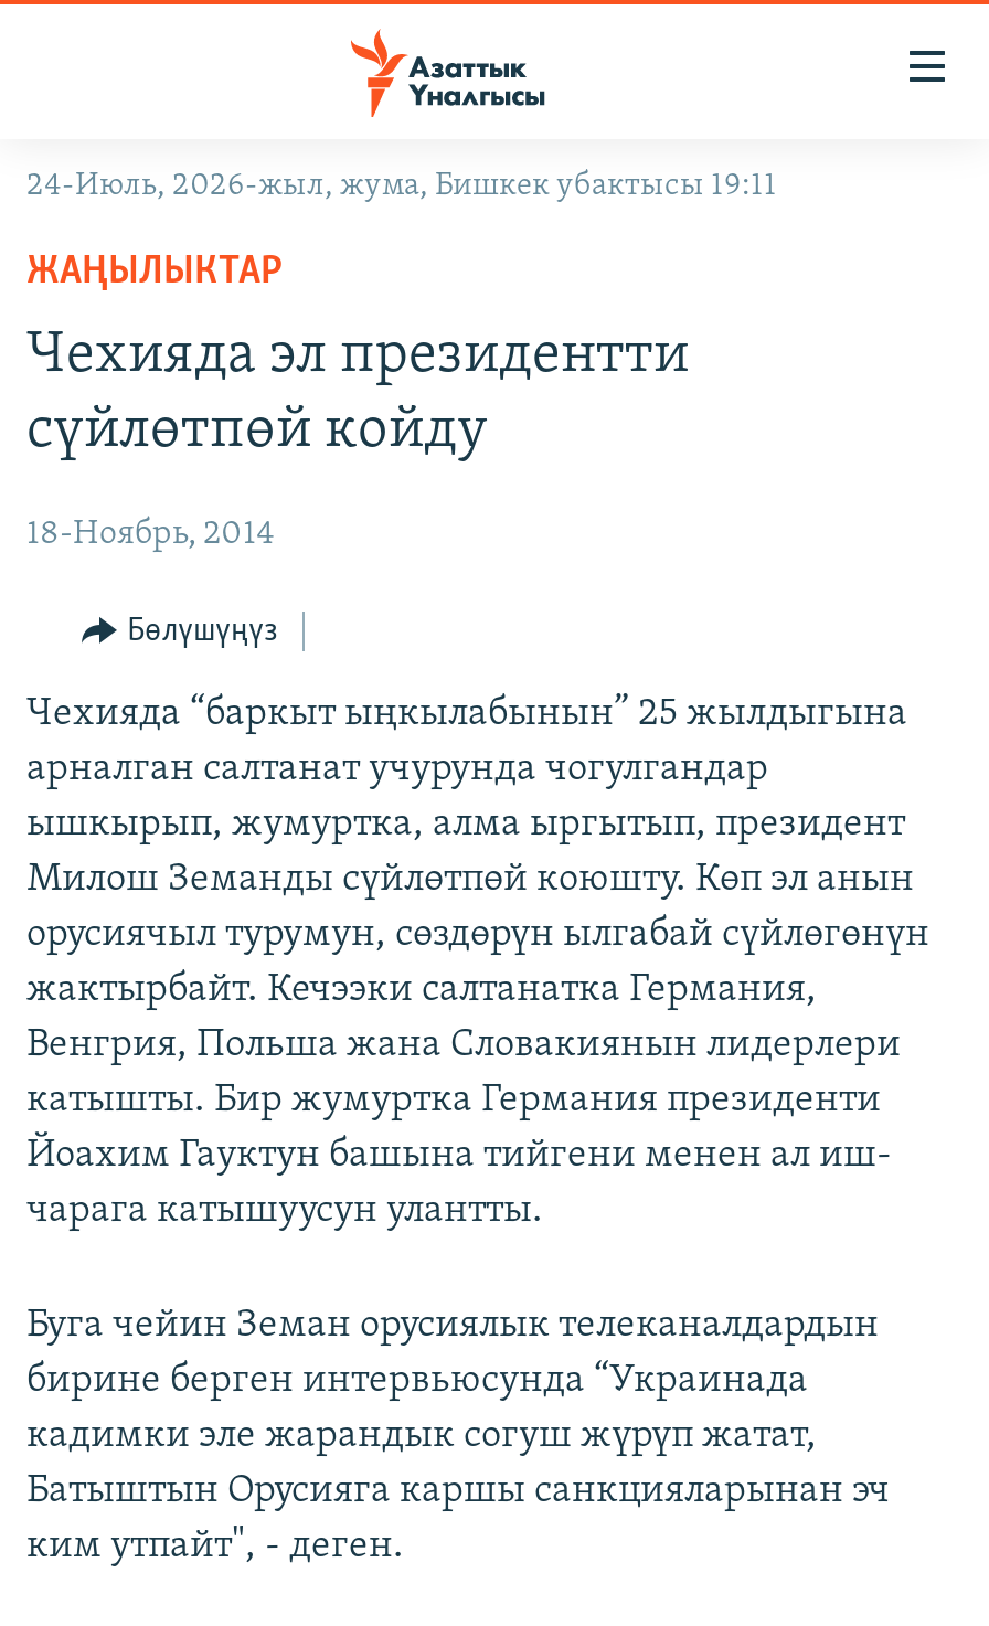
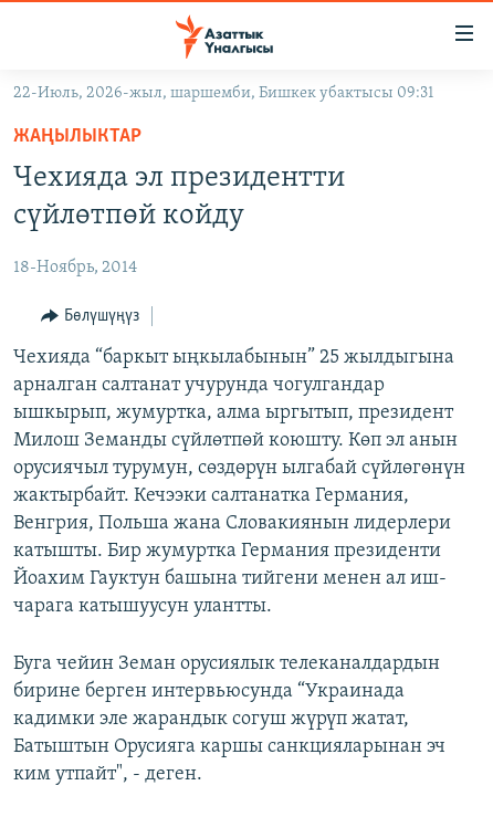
- 24-Июль, 2026-жыл, жума, Бишкек убактысы 19:11
+ 22-Июль, 2026-жыл, шаршемби, Бишкек убактысы 09:31
